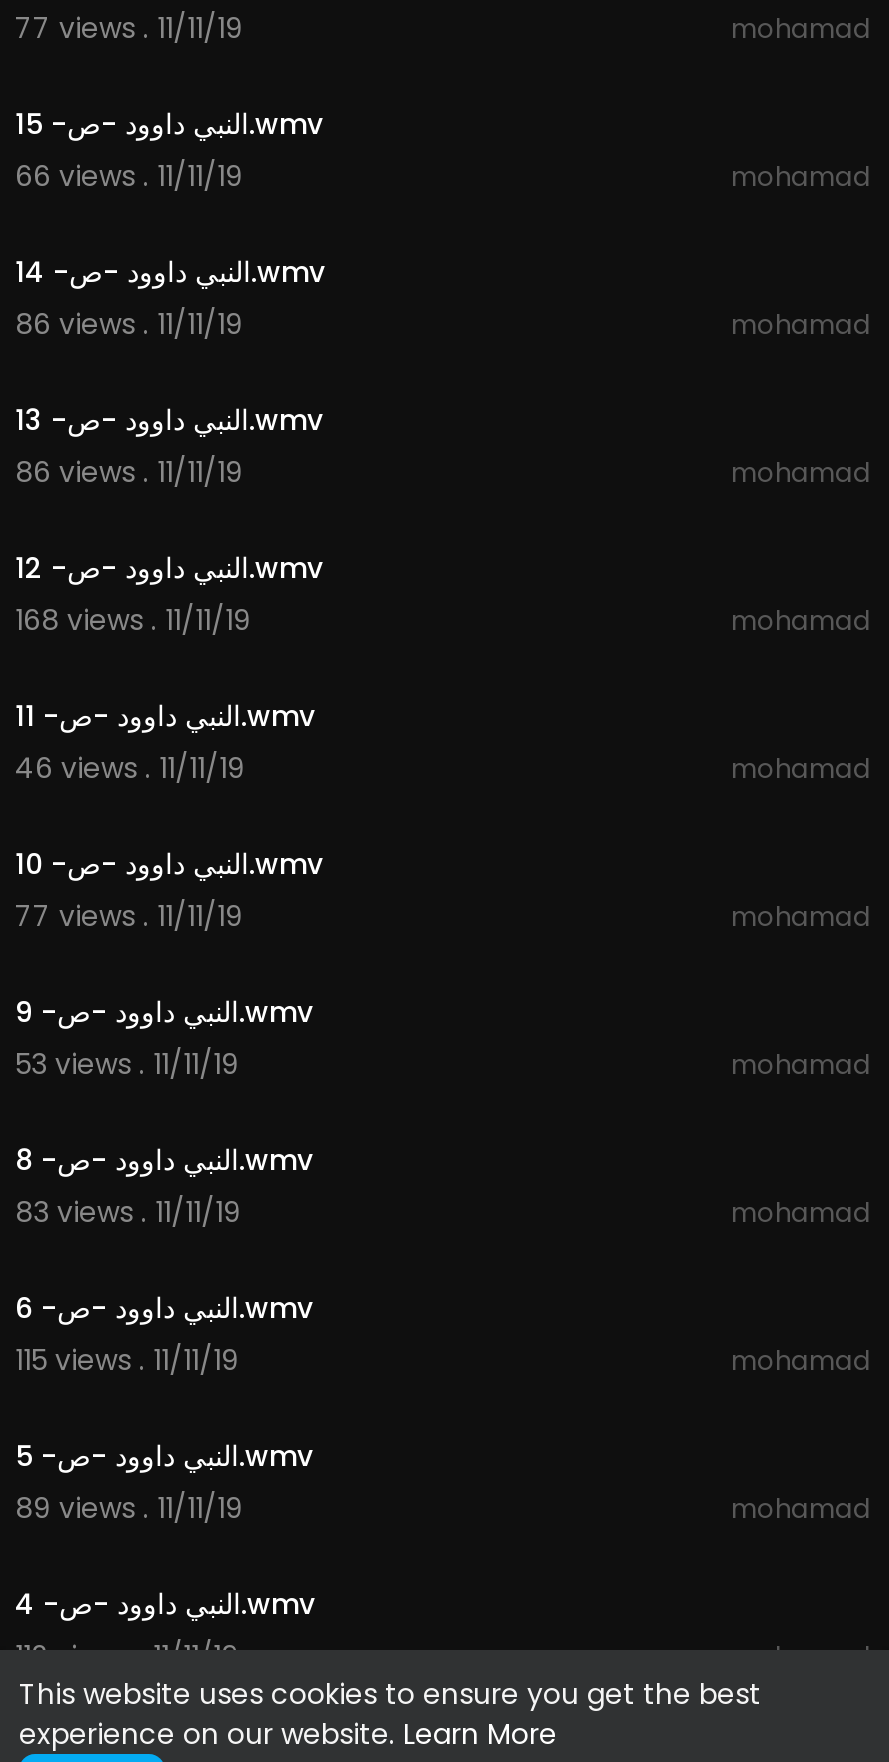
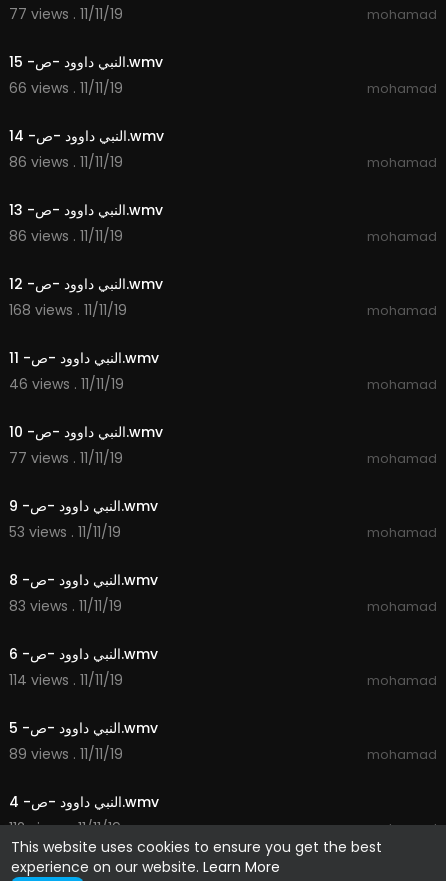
- 115 views . 11/11/19
+ 114 views . 11/11/19
